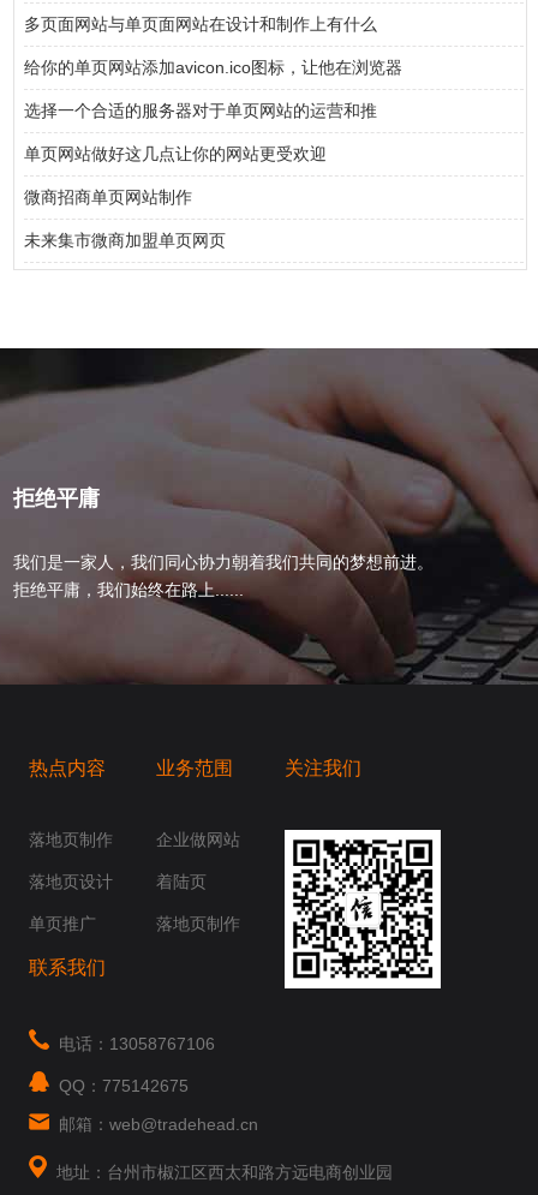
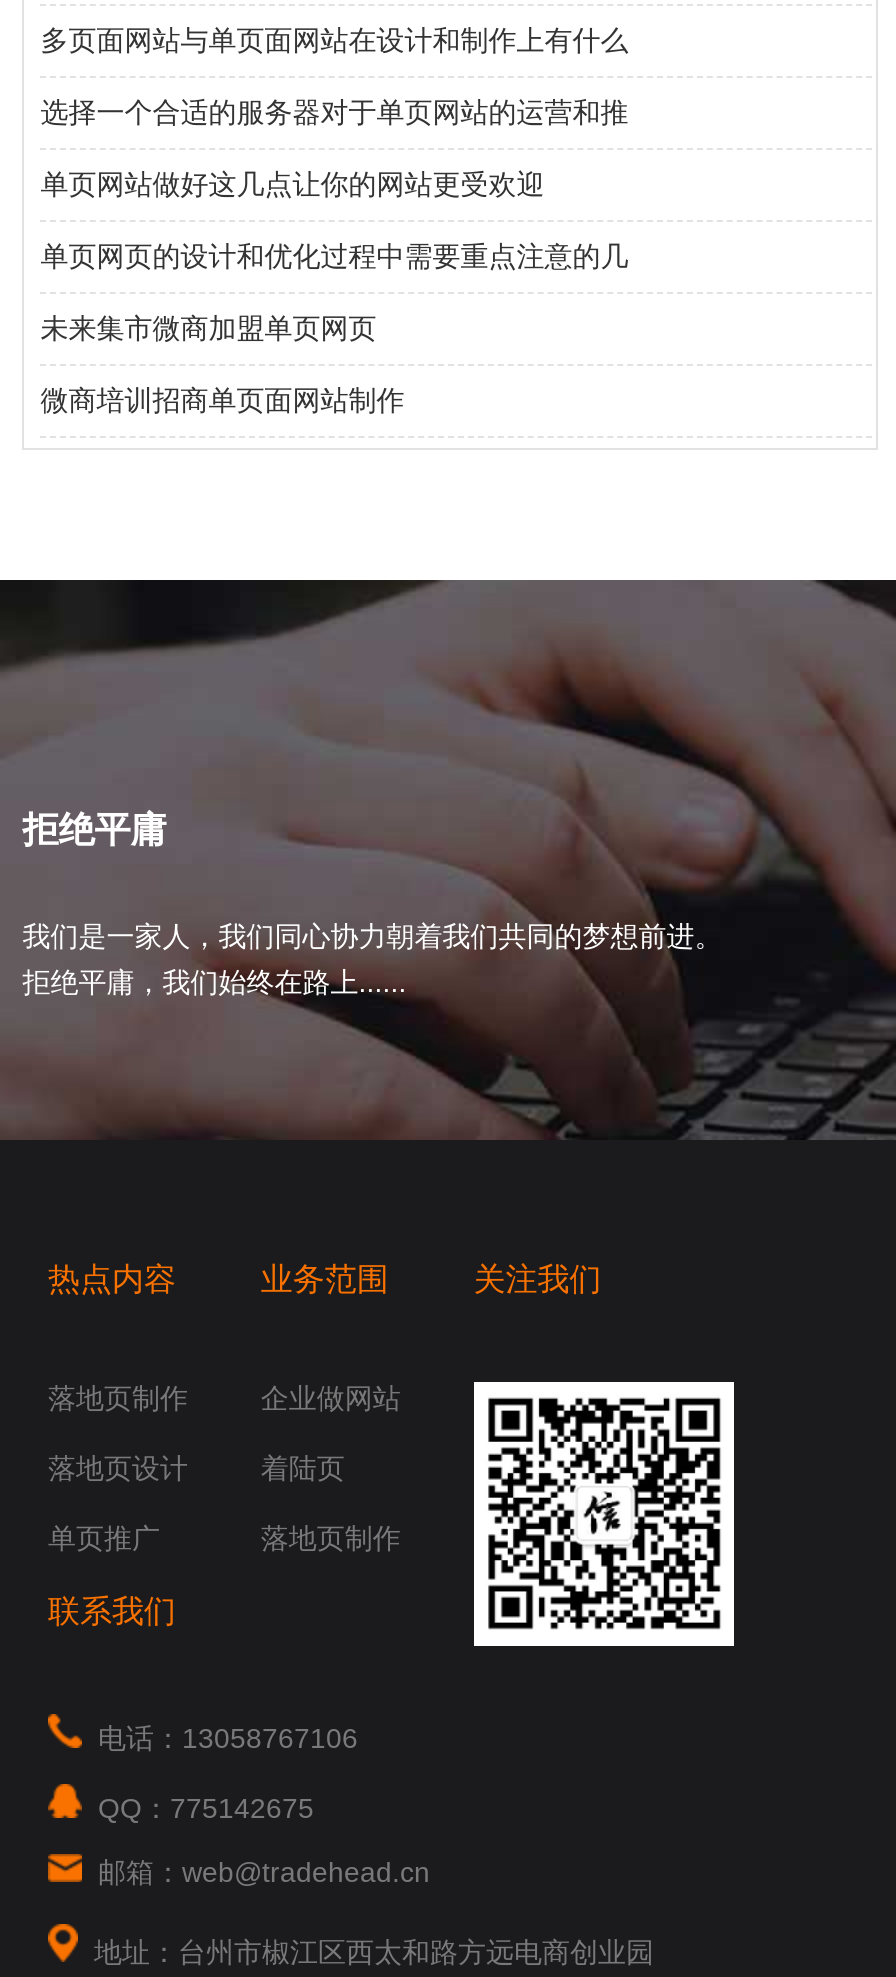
- 给你的单页网站添加avicon.ico图标，让他在浏览器

moved up: 选择一个合适的服务器对于单页网站的运营和推 | 单页网站做好这几点让你的网站更受欢迎

- 微商招商单页网站制作
+ 单页网页的设计和优化过程中需要重点注意的几

moved up: 未来集市微商加盟单页网页

+ 微商培训招商单页面网站制作
